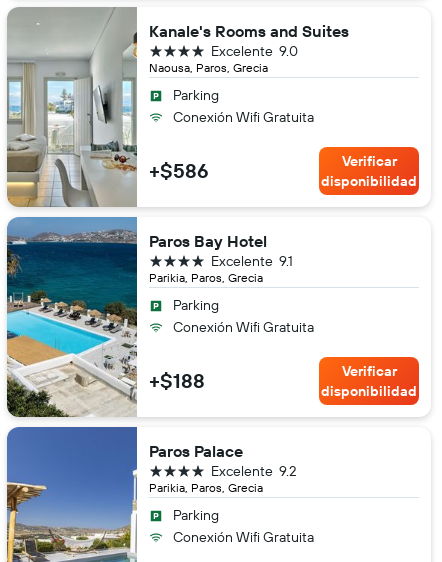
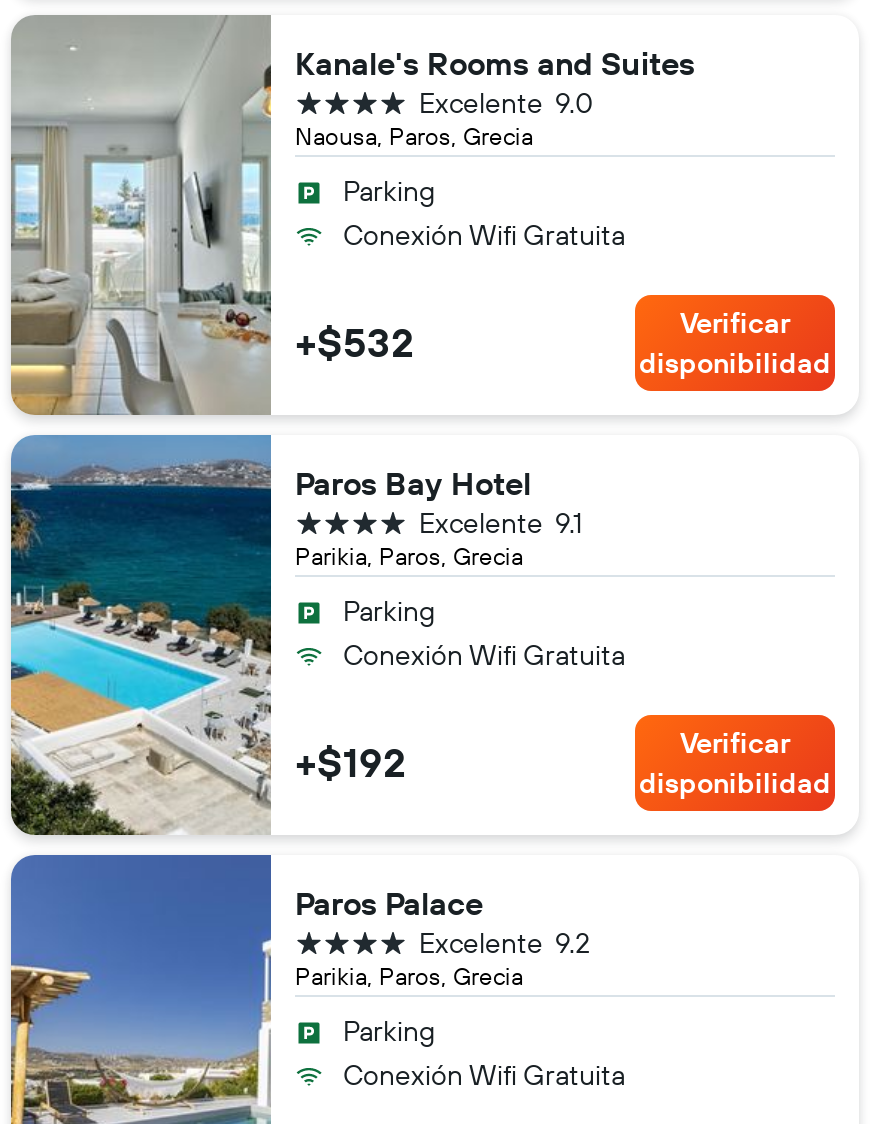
- +$586
+ +$532

- +$188
+ +$192
